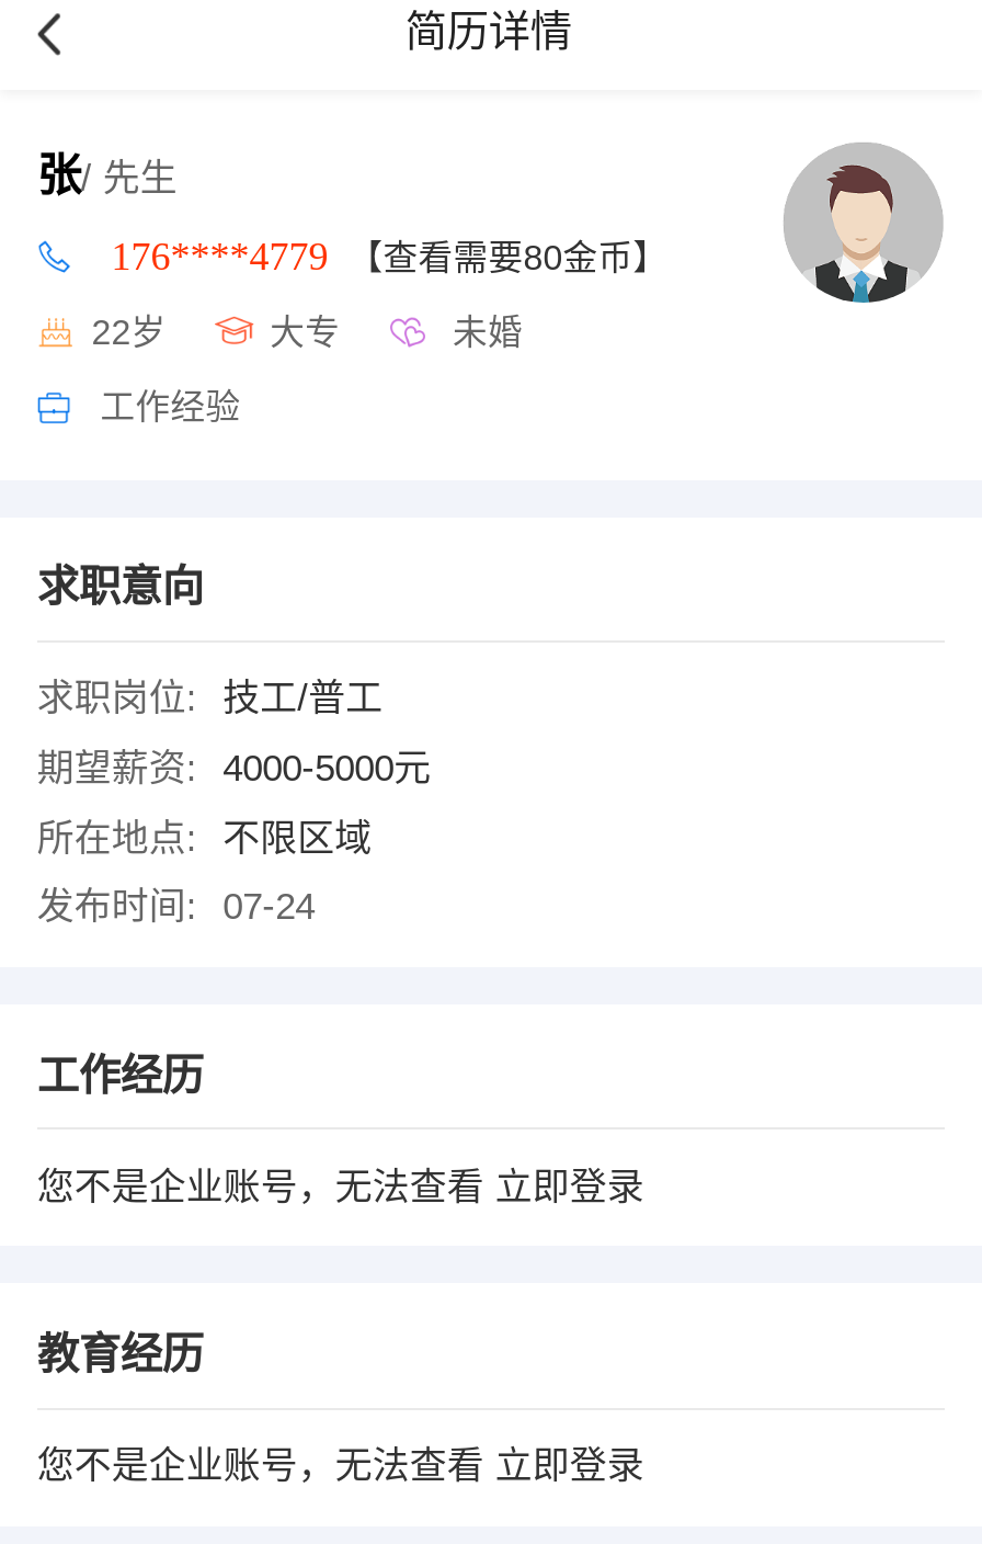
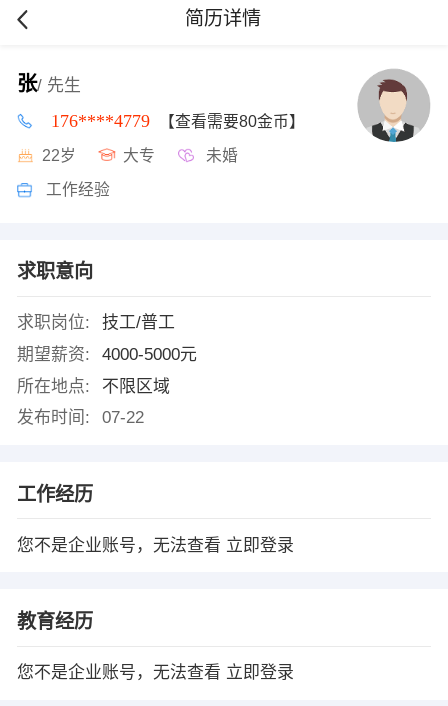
- 发布时间: 07-24
+ 发布时间: 07-22
